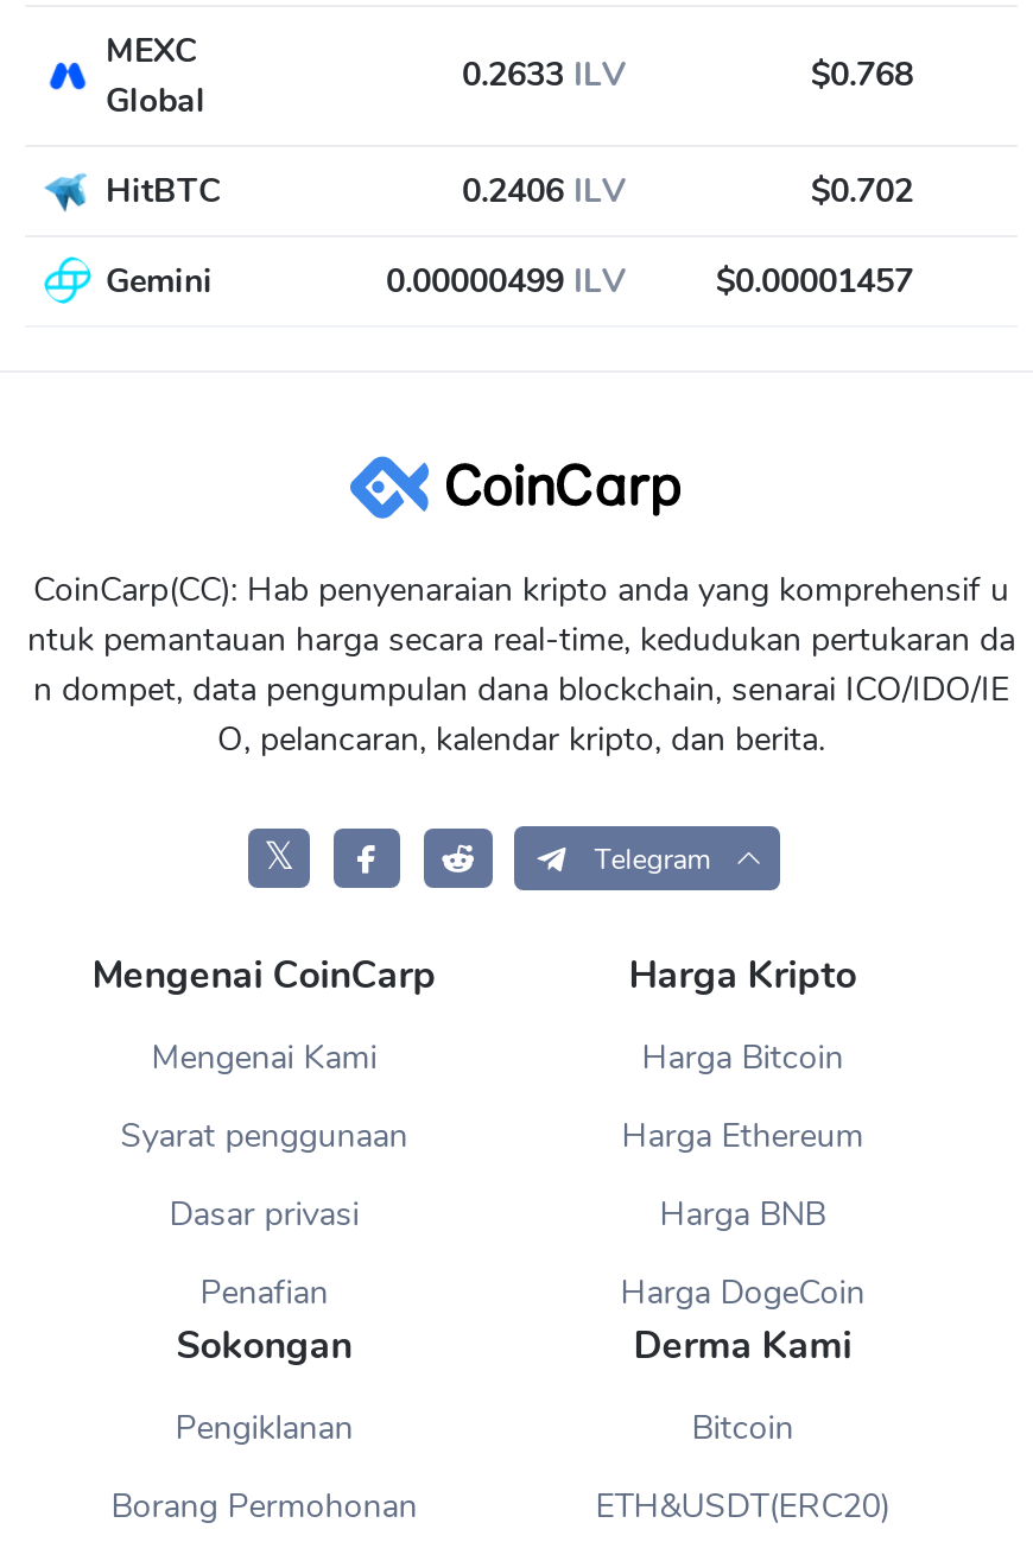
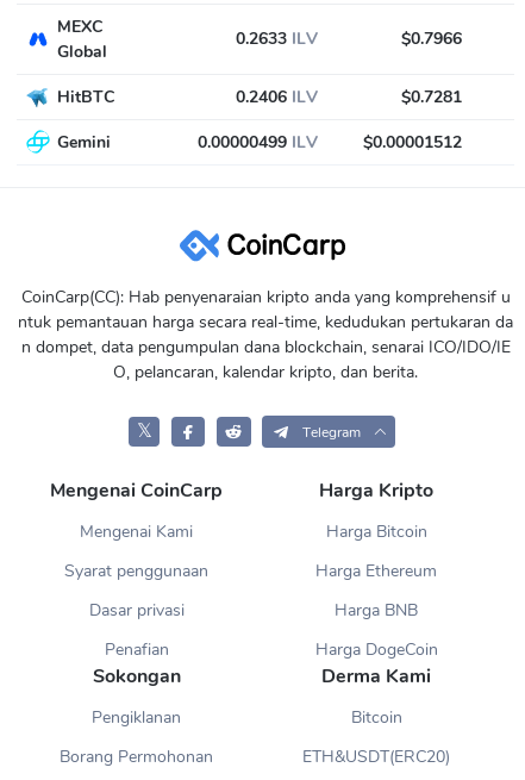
- $0.768
+ $0.7966

- $0.702
+ $0.7281

- $0.00001457
+ $0.00001512
